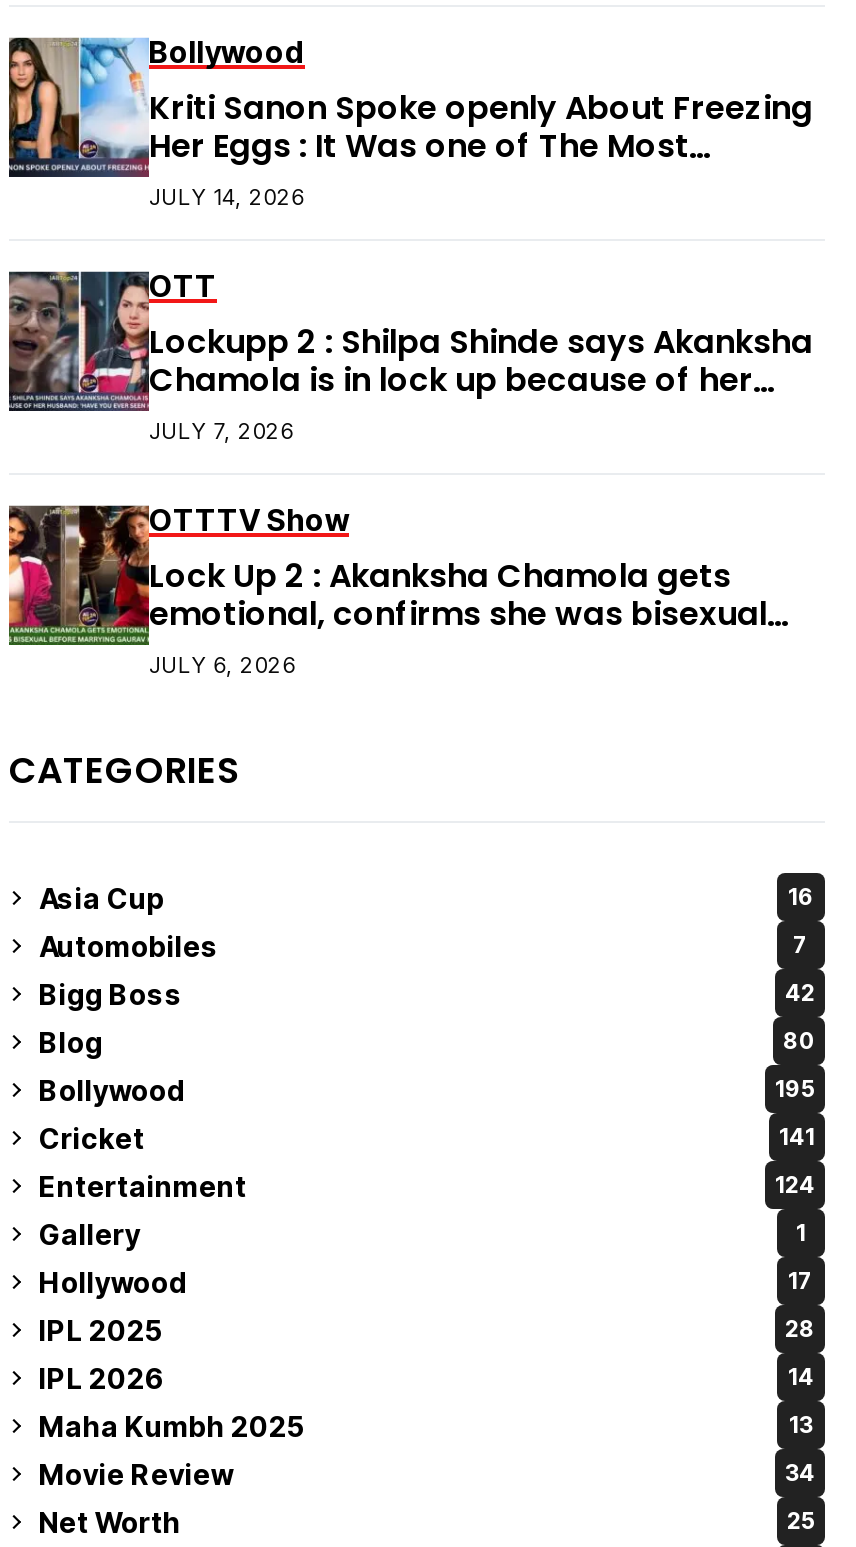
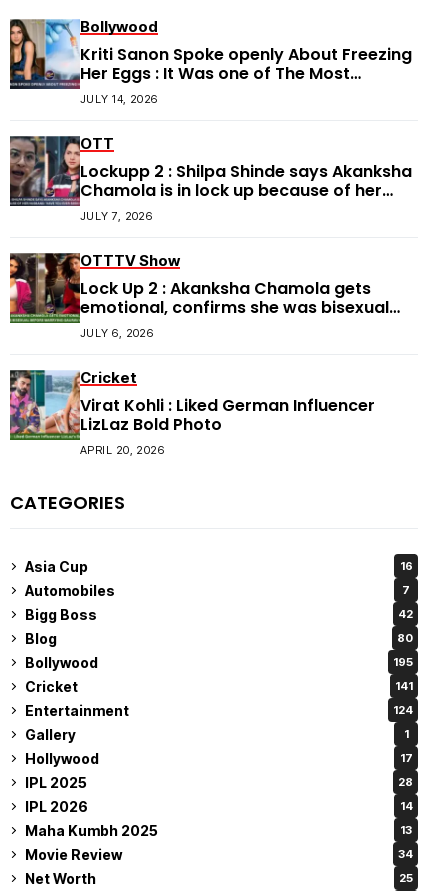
+ [image]
+ Cricket
+ Virat Kohli : Liked German Influencer
+ LizLaz Bold Photo
+ APRIL 20, 2026
